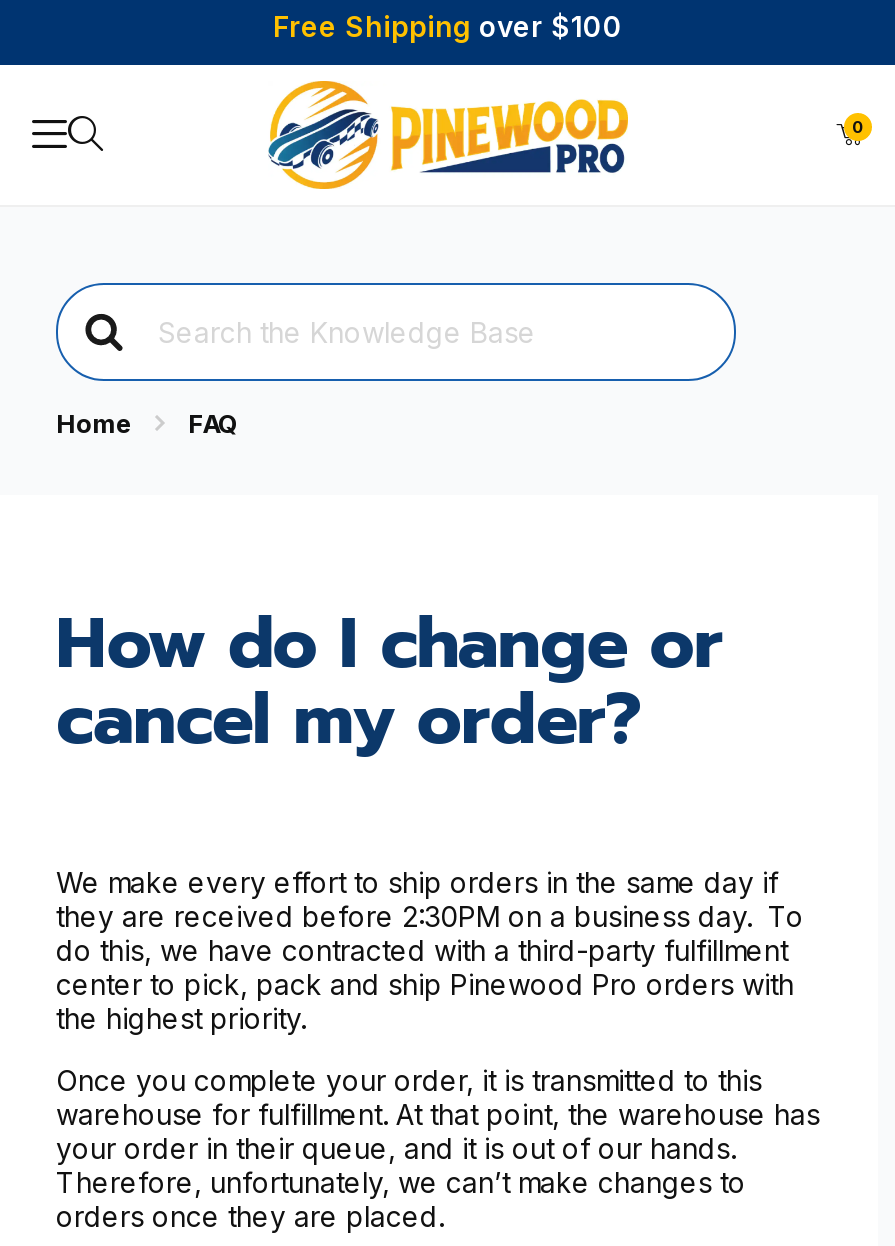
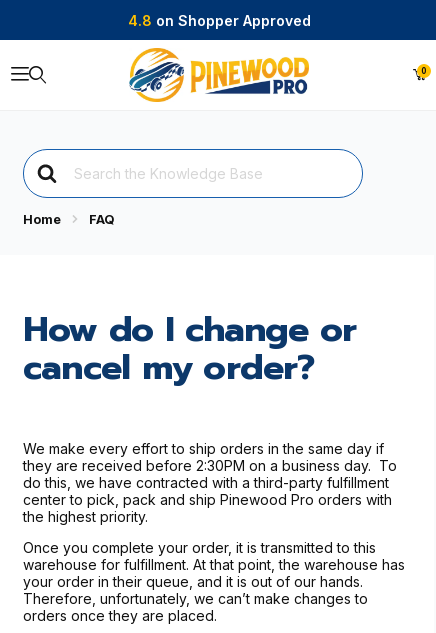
- Free Shipping over $100
+ 4.8 on Shopper Approved
